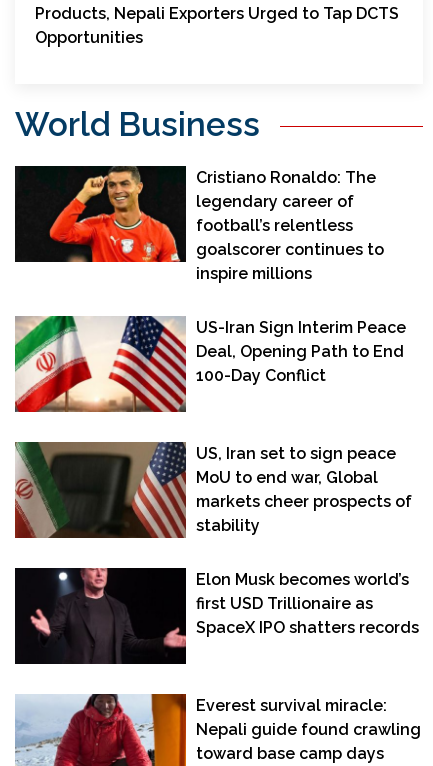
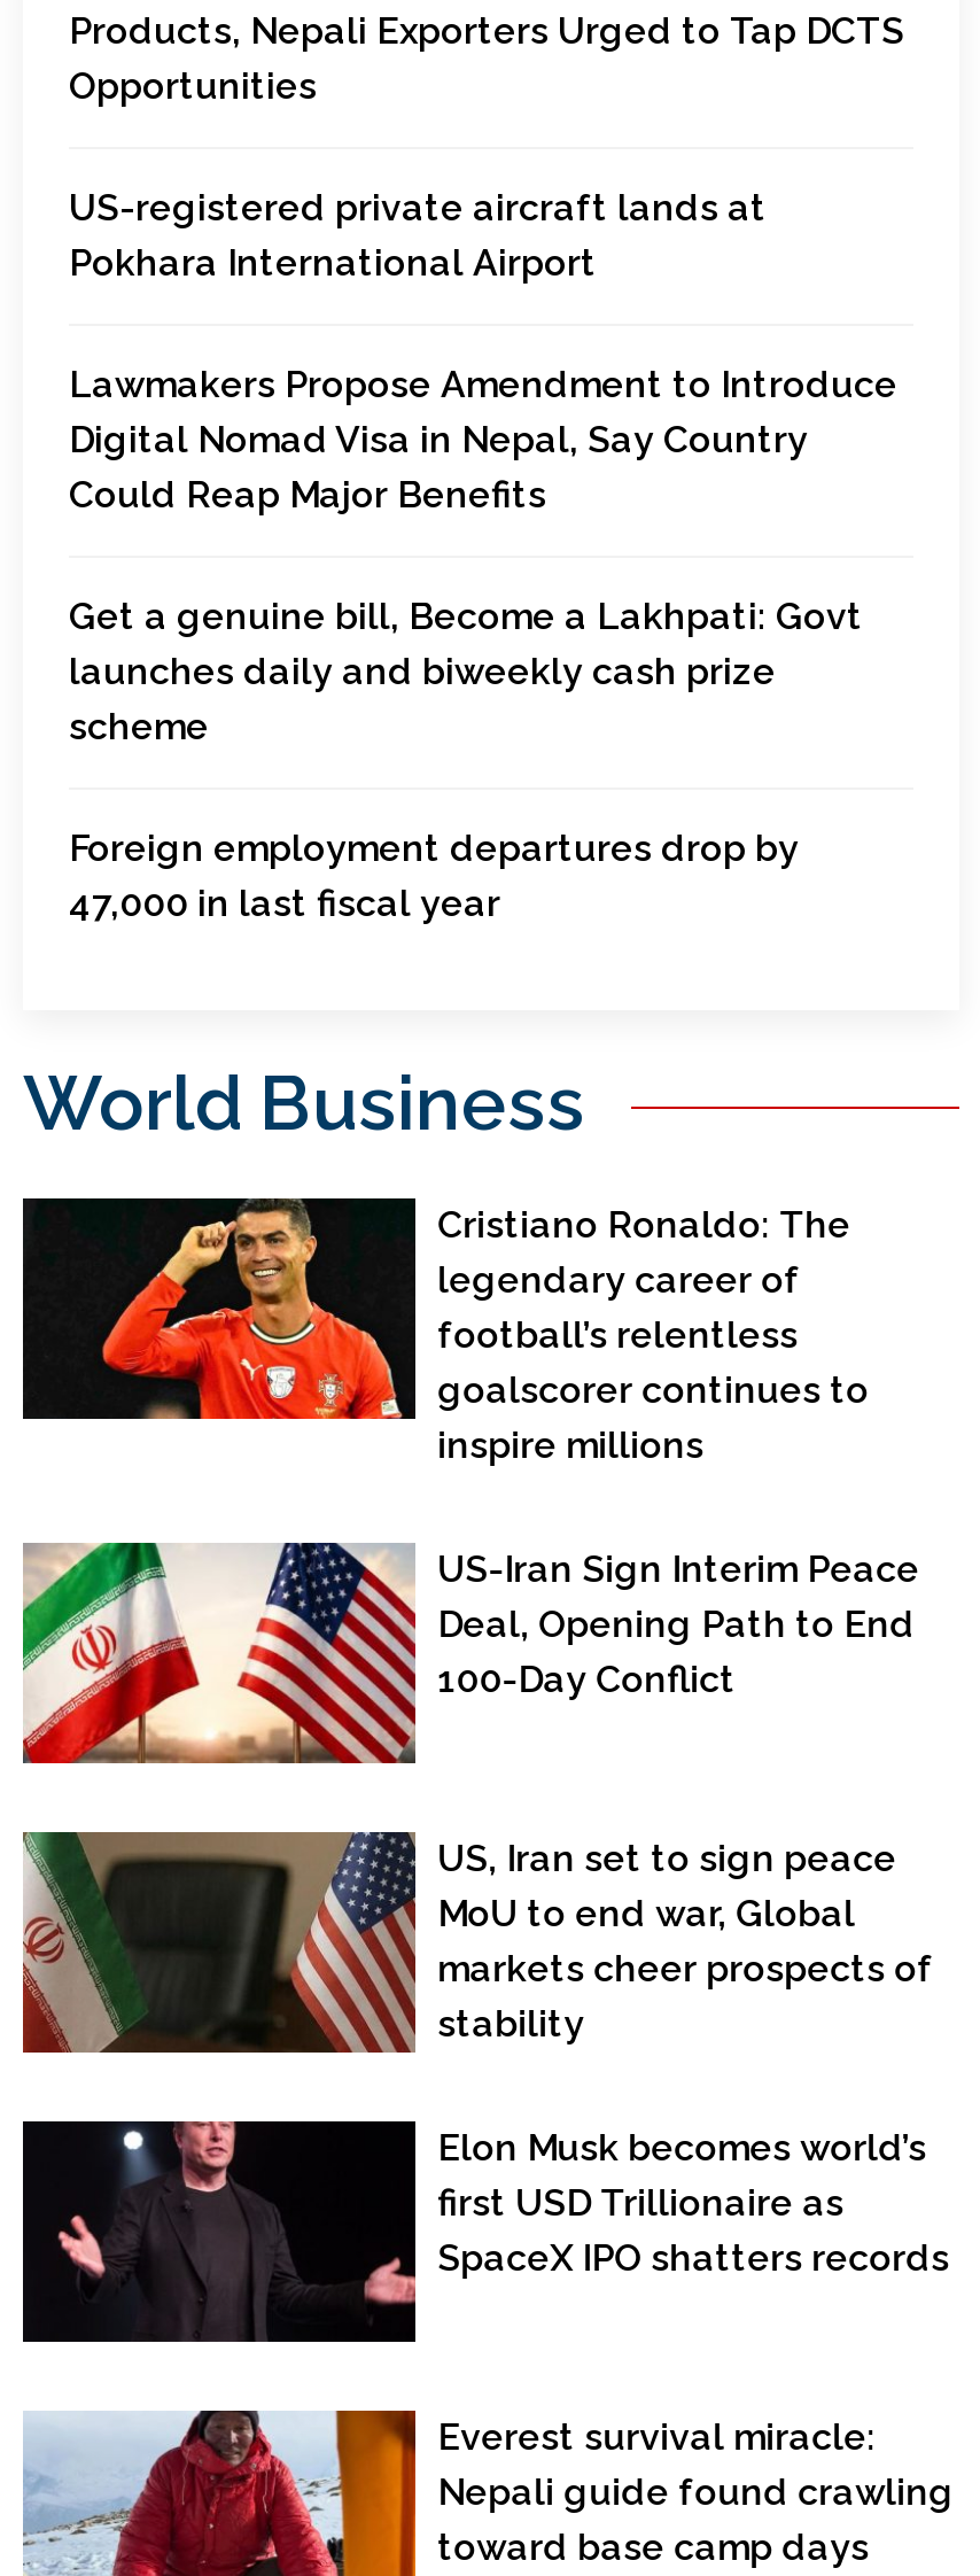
+ US-registered private aircraft lands at
+ Pokhara International Airport
+ Lawmakers Propose Amendment to Introduce
+ Digital Nomad Visa in Nepal, Say Country
+ Could Reap Major Benefits
+ Get a genuine bill, Become a Lakhpati: Govt
+ launches daily and biweekly cash prize
+ scheme
+ Foreign employment departures drop by
+ 47,000 in last fiscal year
